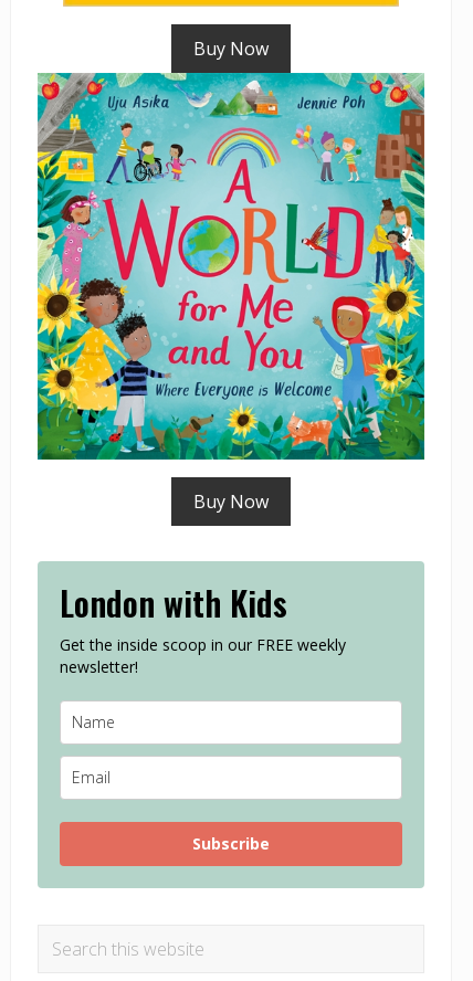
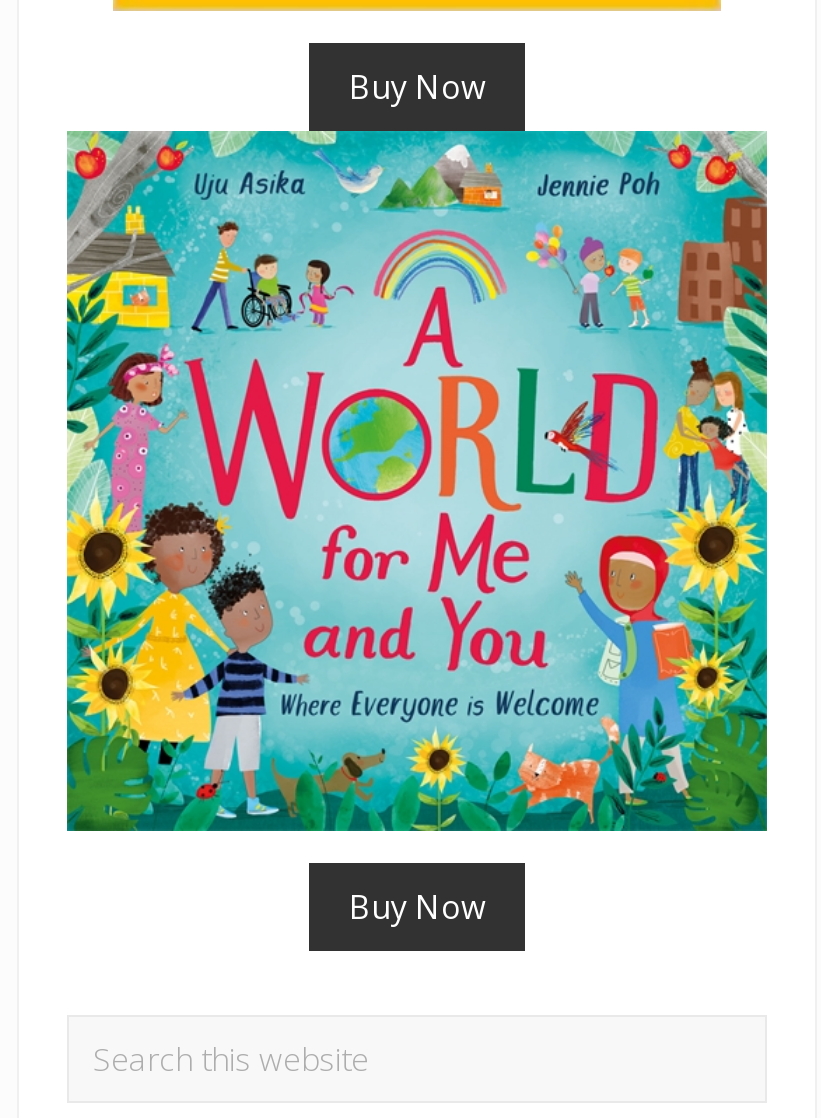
- [image]
- London with Kids
- Get the inside scoop in our FREE weekly
- newsletter!

- Subscribe
